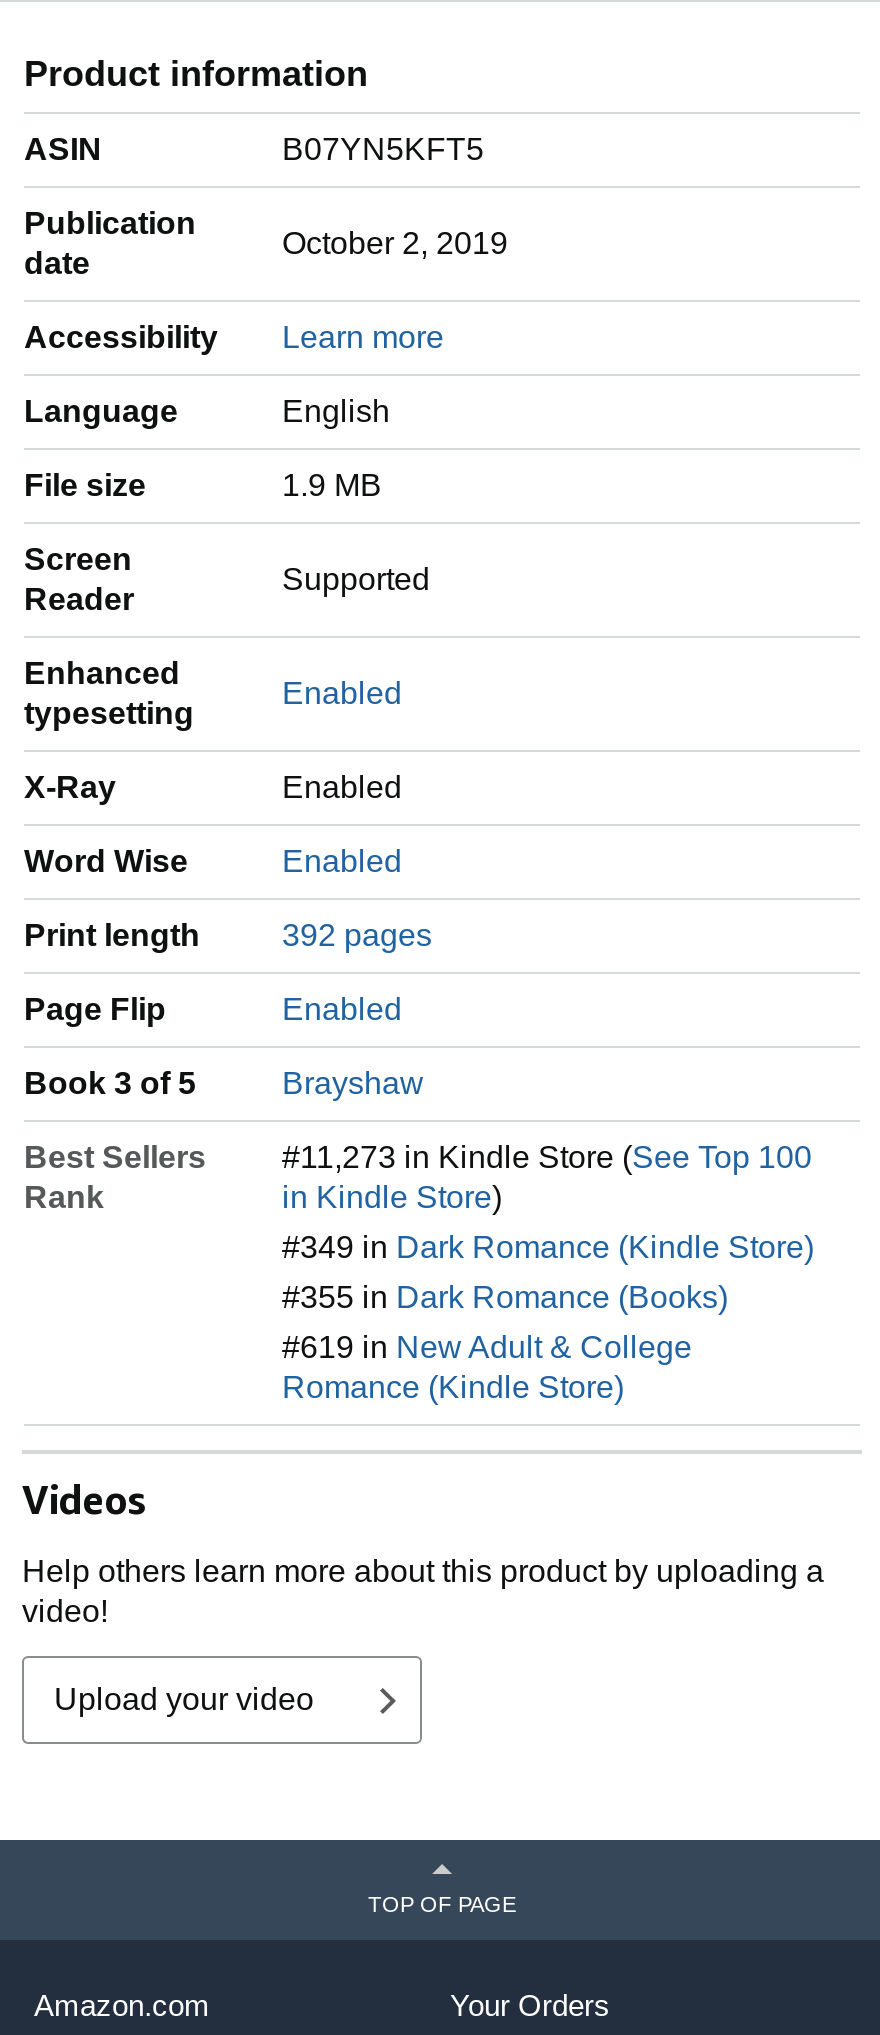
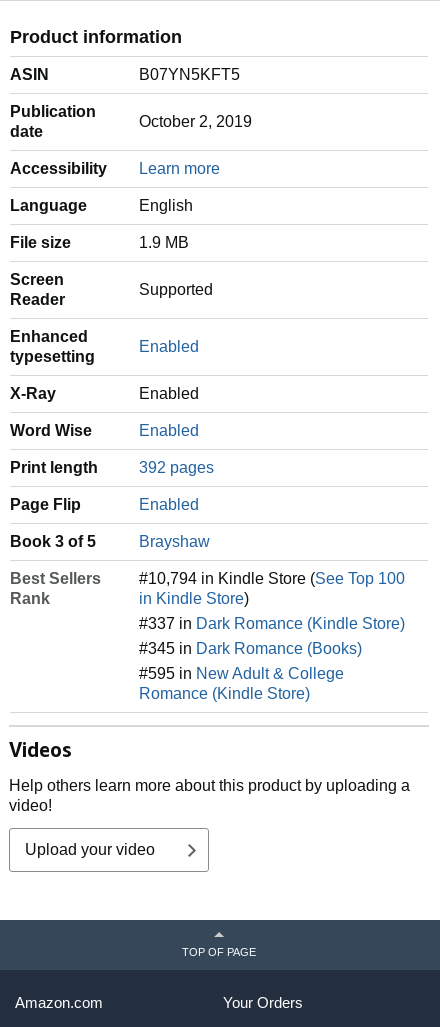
- #11,273 in Kindle Store (See Top 100
+ #10,794 in Kindle Store (See Top 100

- #349 in Dark Romance (Kindle Store)
+ #337 in Dark Romance (Kindle Store)

- #355 in Dark Romance (Books)
+ #345 in Dark Romance (Books)

- #619 in New Adult & College
+ #595 in New Adult & College
